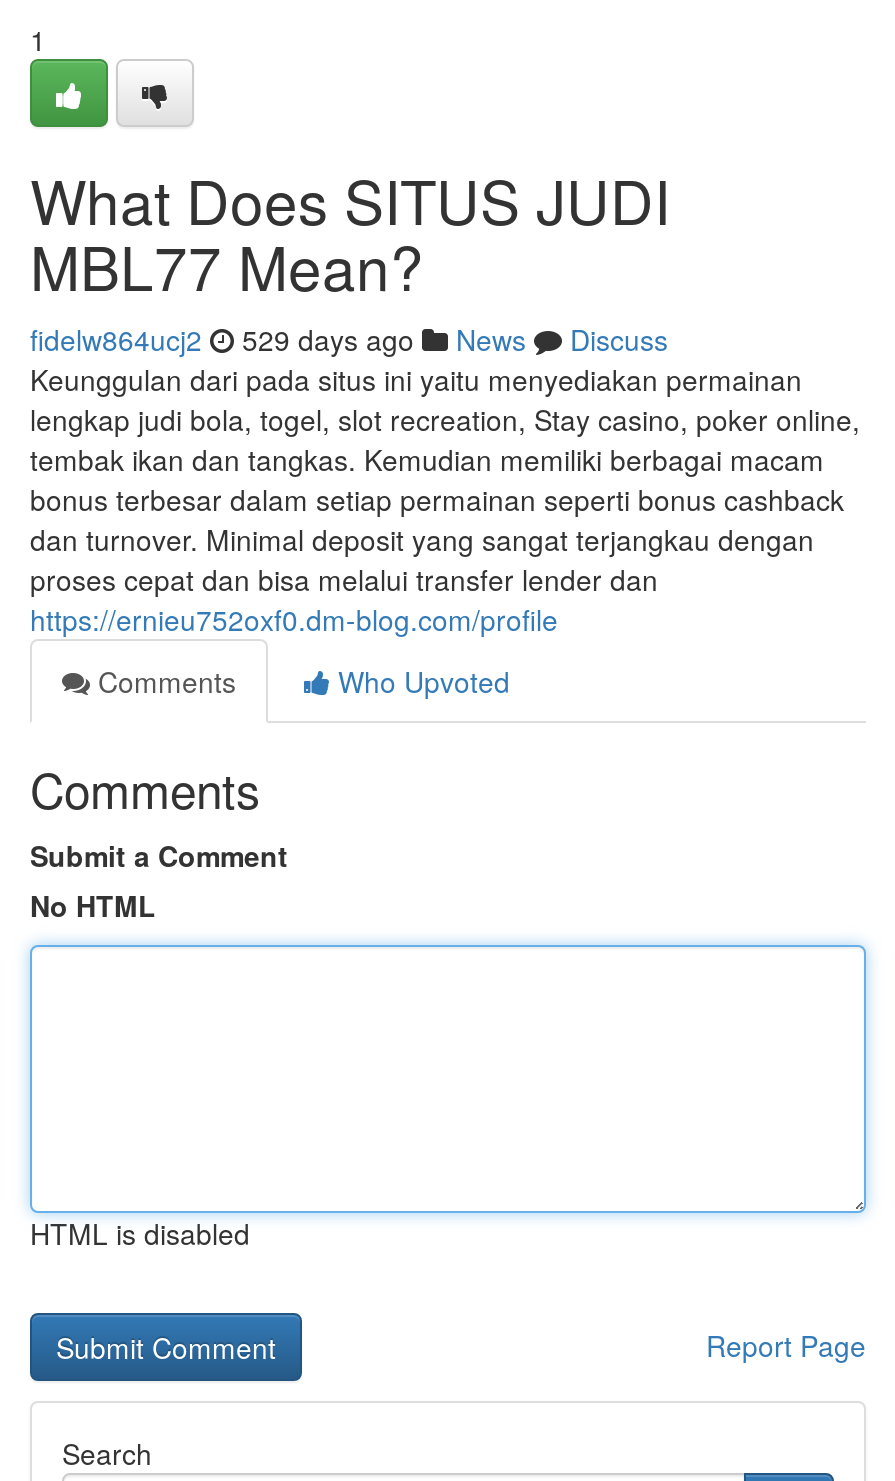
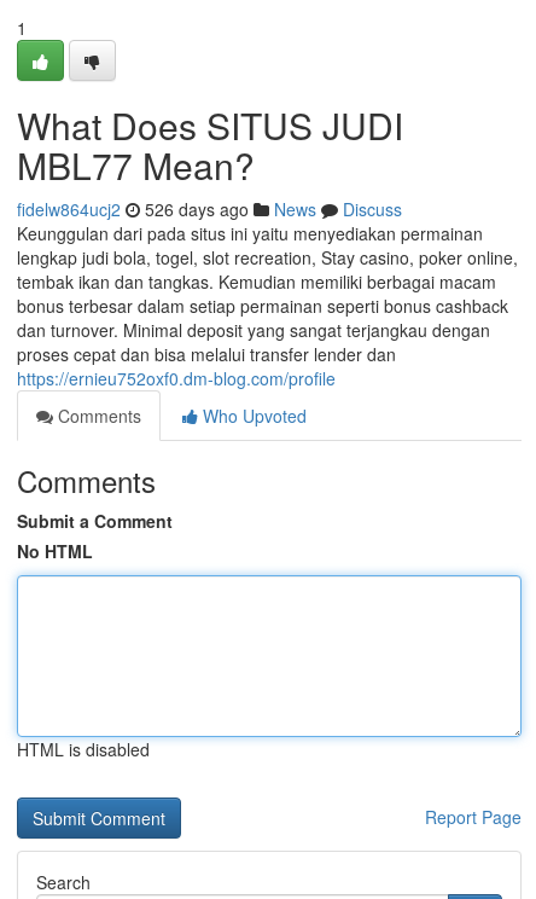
- fidelw864ucj2 529 days ago News Discuss
+ fidelw864ucj2 526 days ago News Discuss
